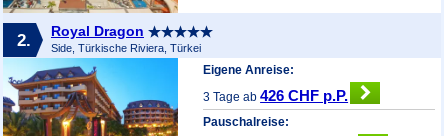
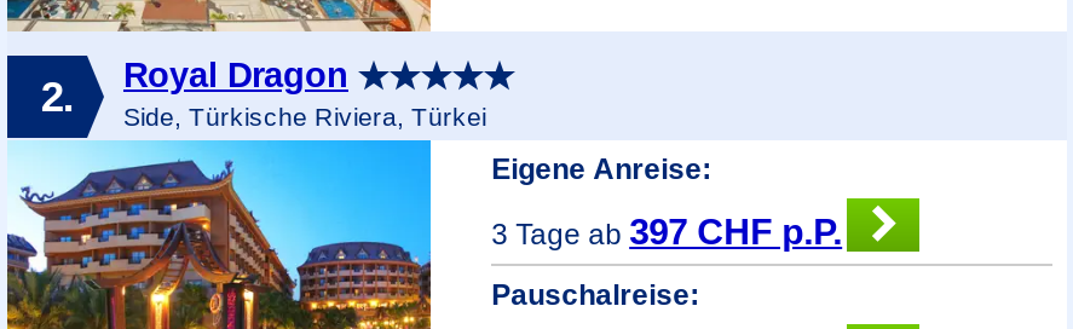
- 3 Tage ab 426 CHF p.P.
+ 3 Tage ab 397 CHF p.P.
